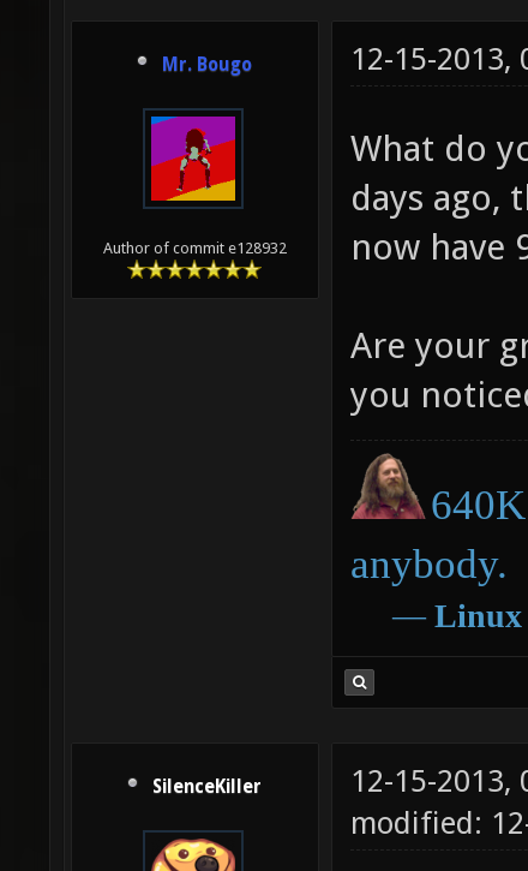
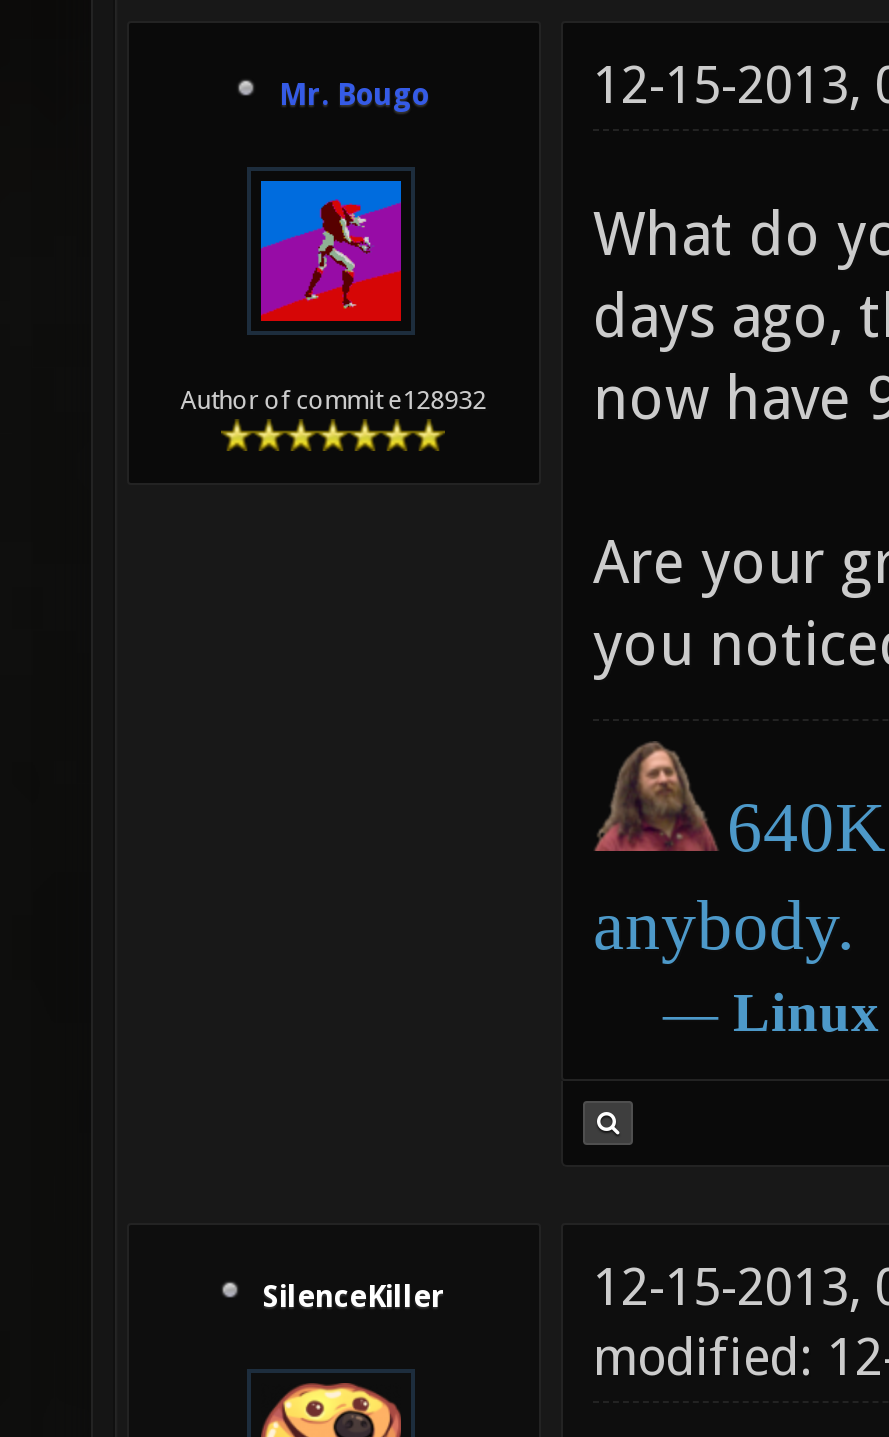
- [image]
+ [image]
